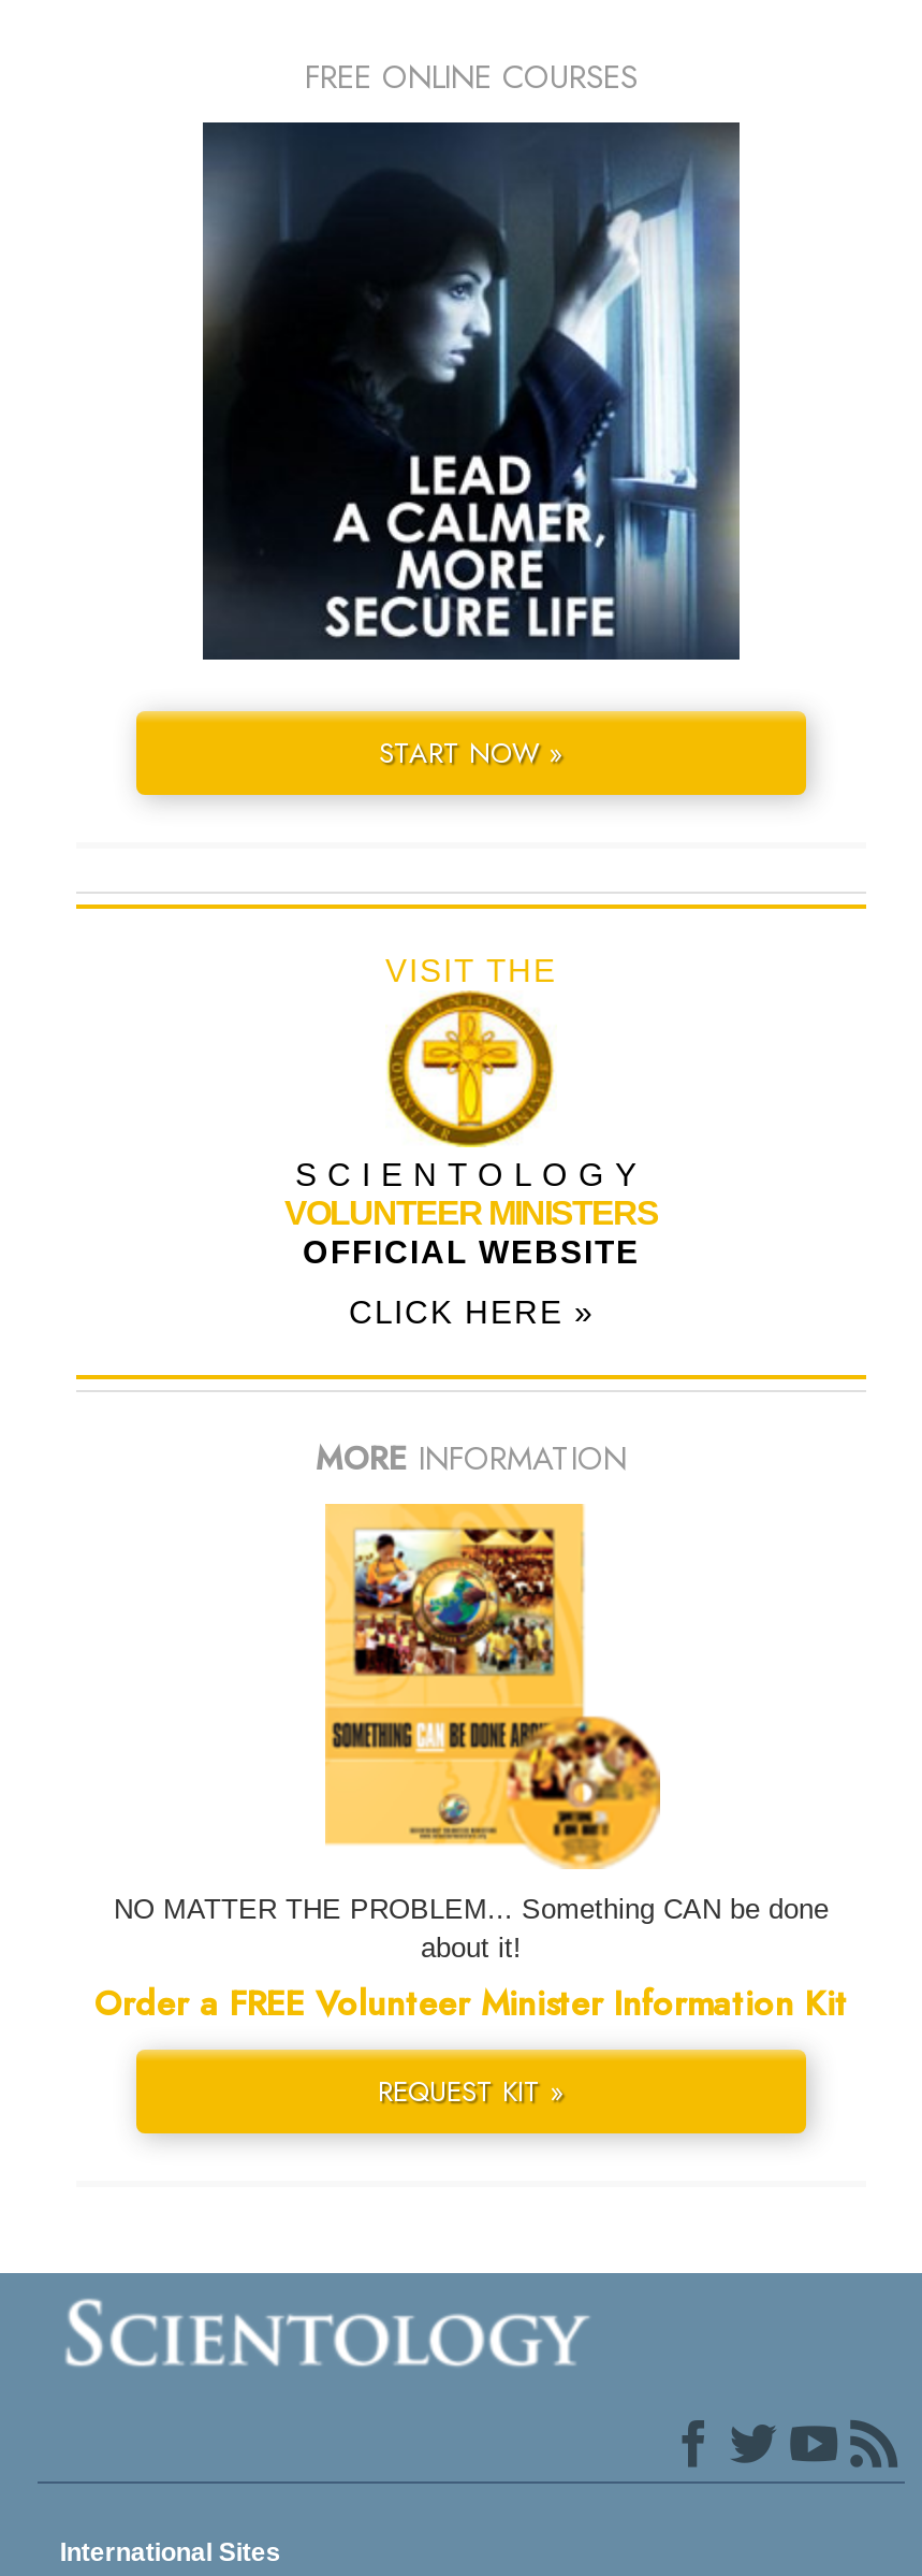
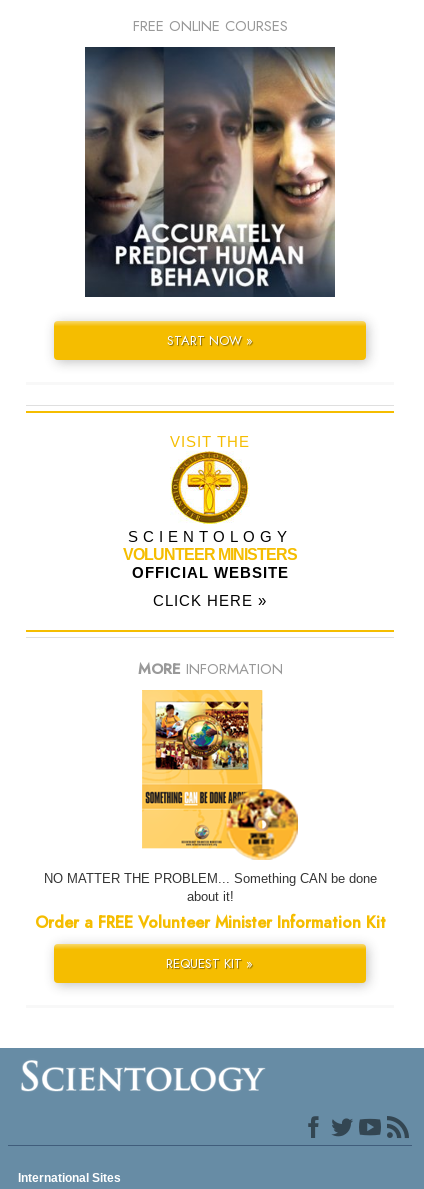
- [image]
+ [image]
